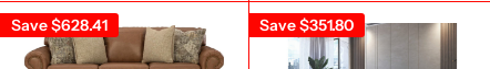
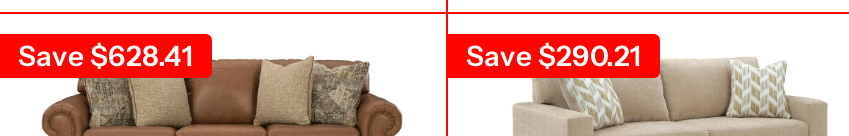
- Save $351.80
+ Save $290.21
